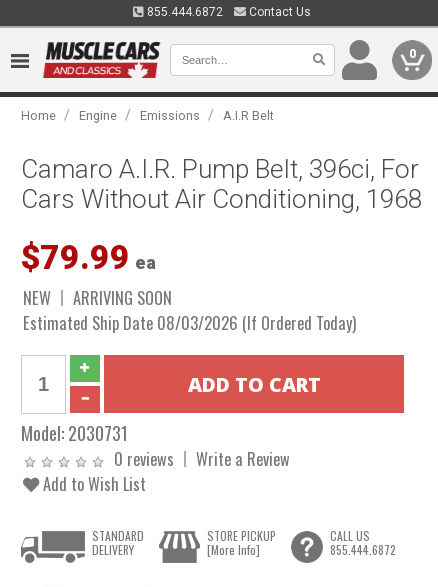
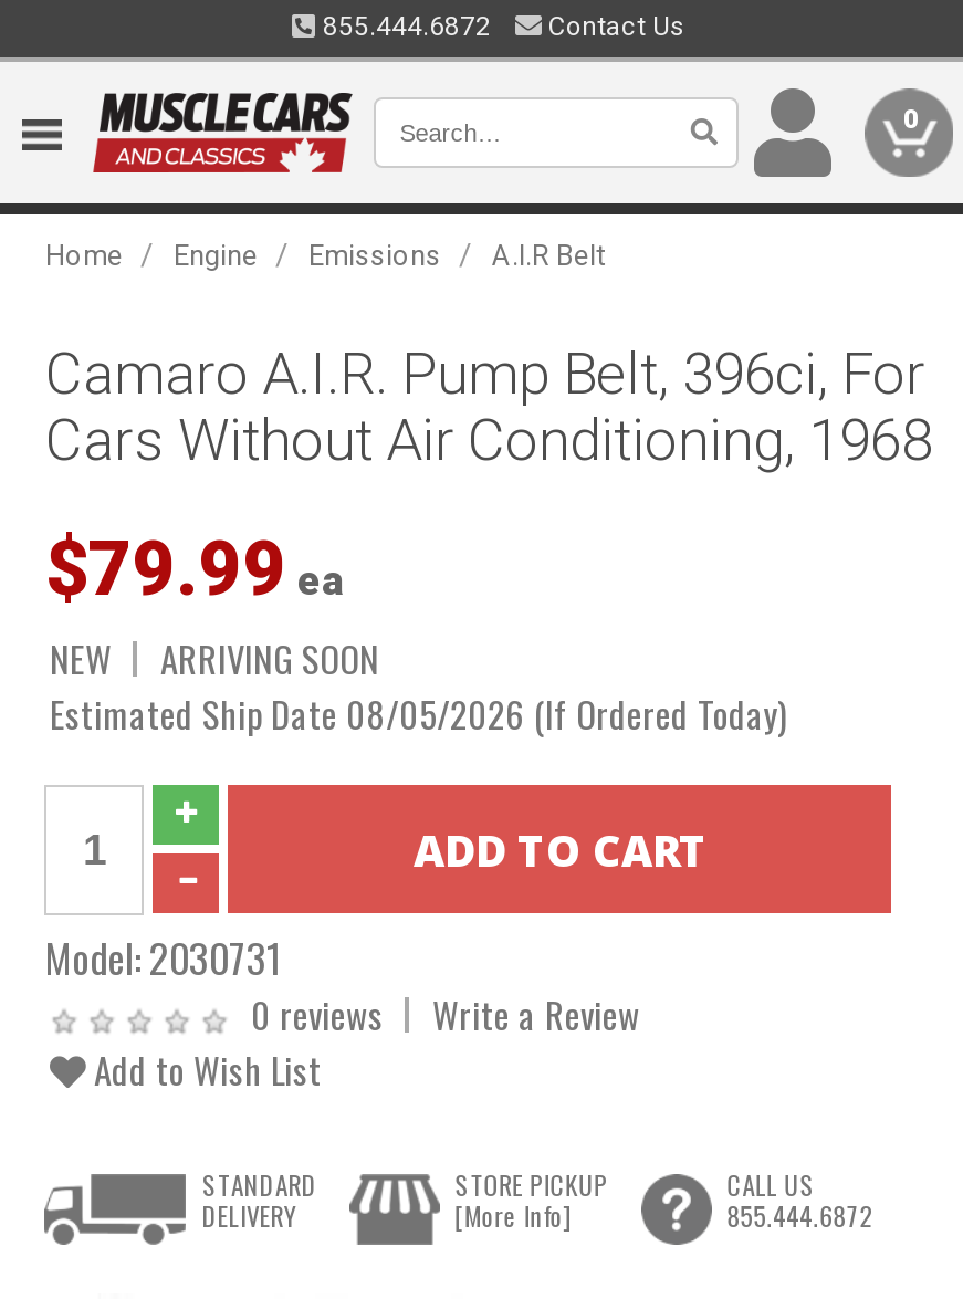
- Estimated Ship Date 08/03/2026 (If Ordered Today)
+ Estimated Ship Date 08/05/2026 (If Ordered Today)
